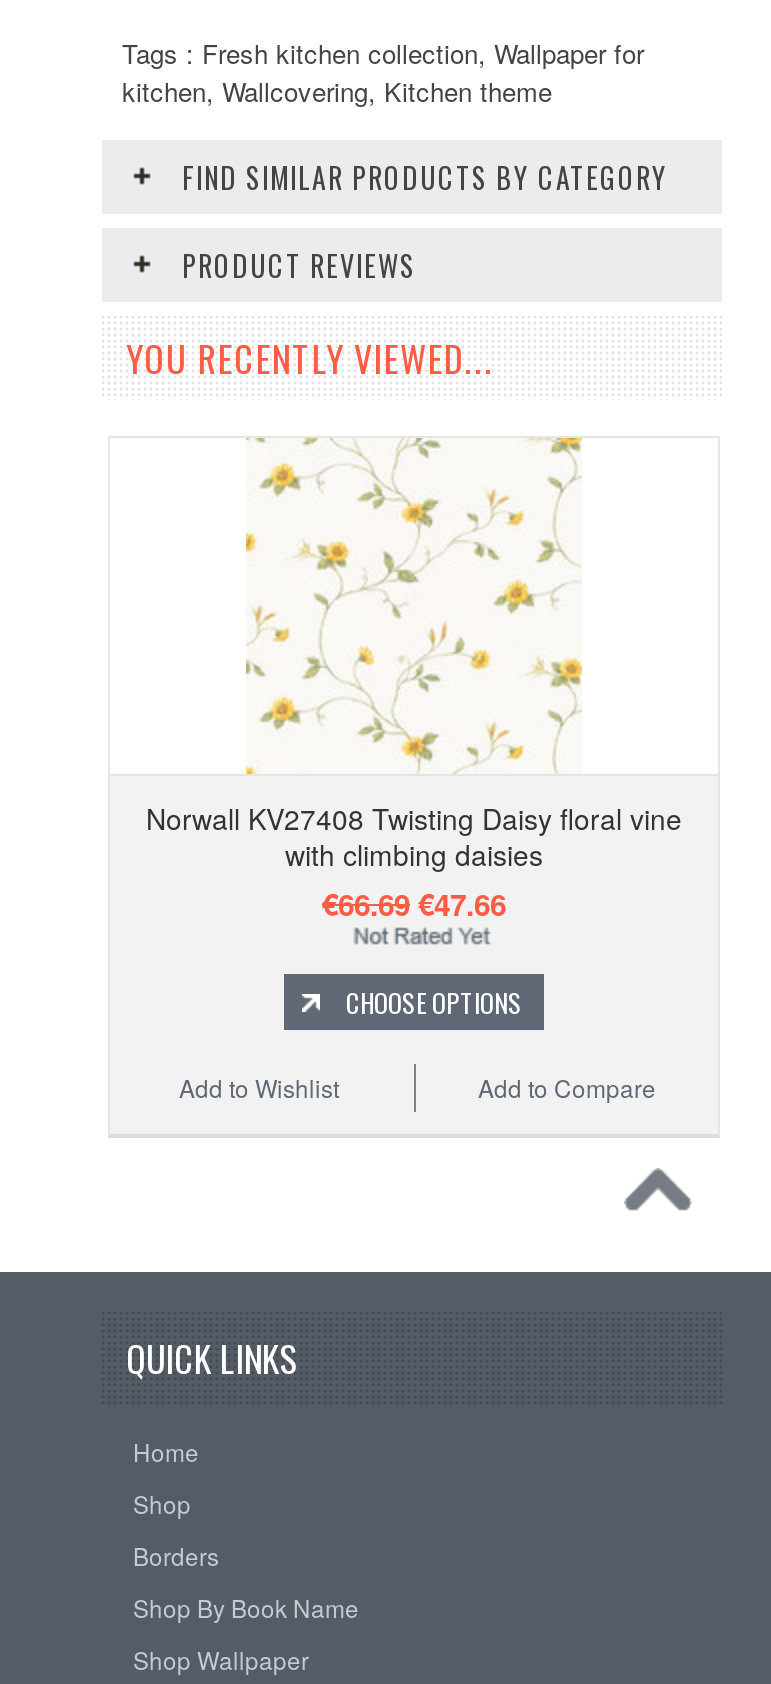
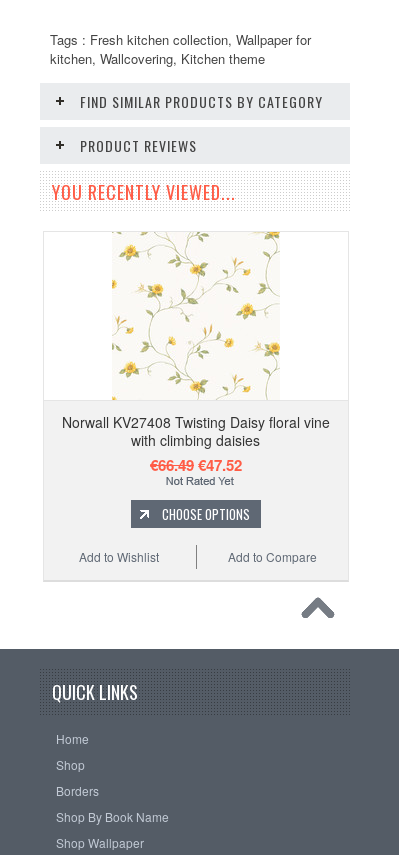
- €66.69 €47.66
+ €66.49 €47.52
